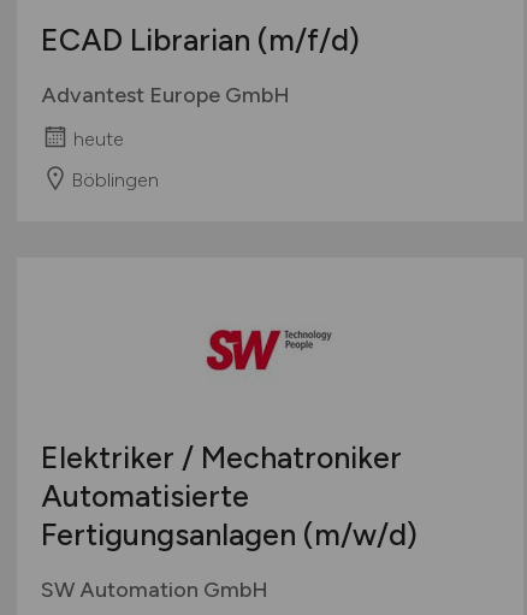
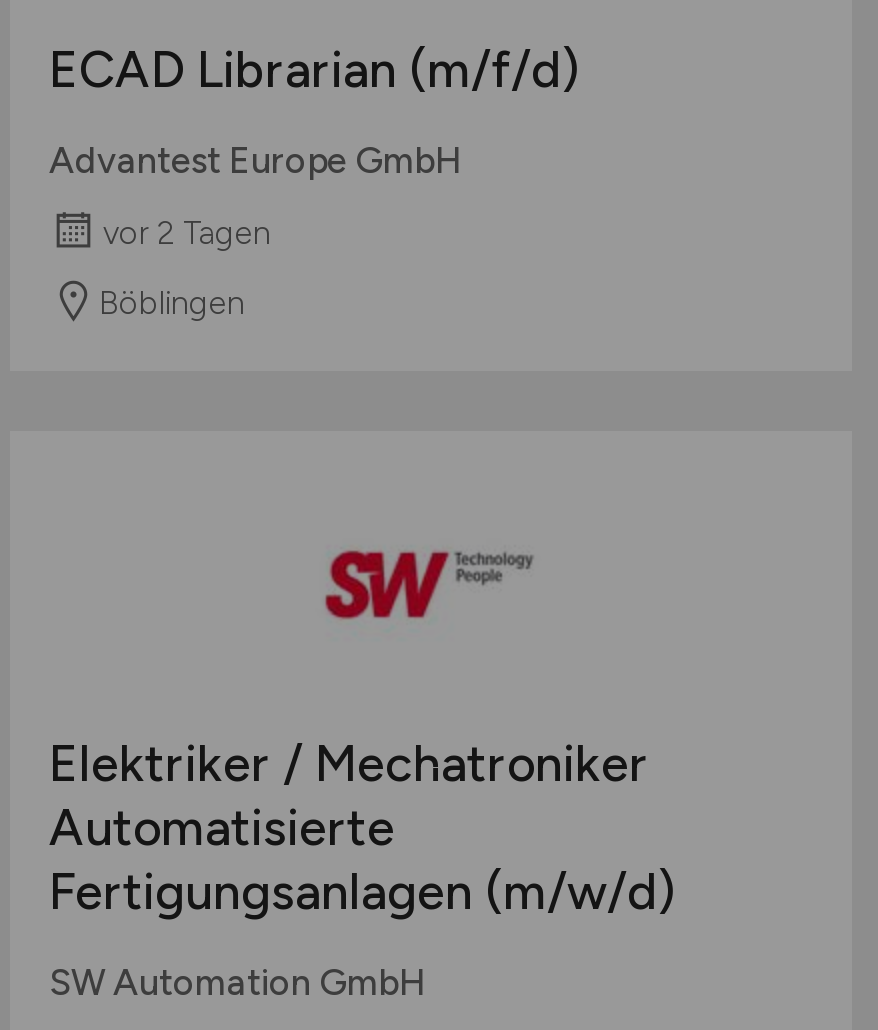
- heute
+ vor 2 Tagen
